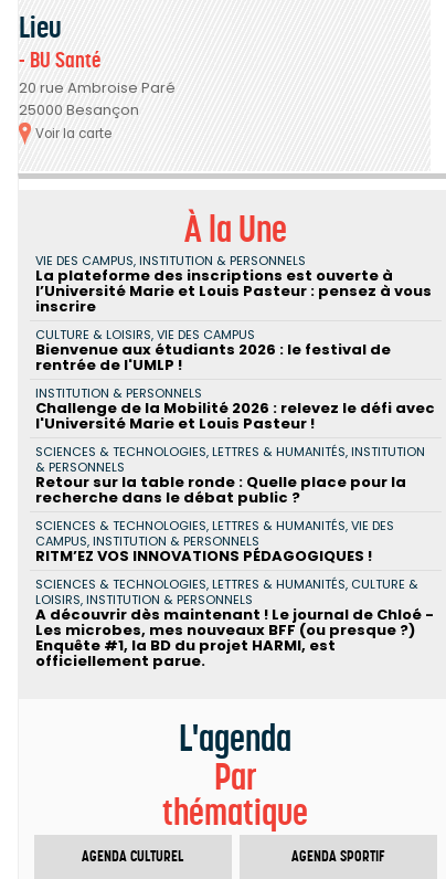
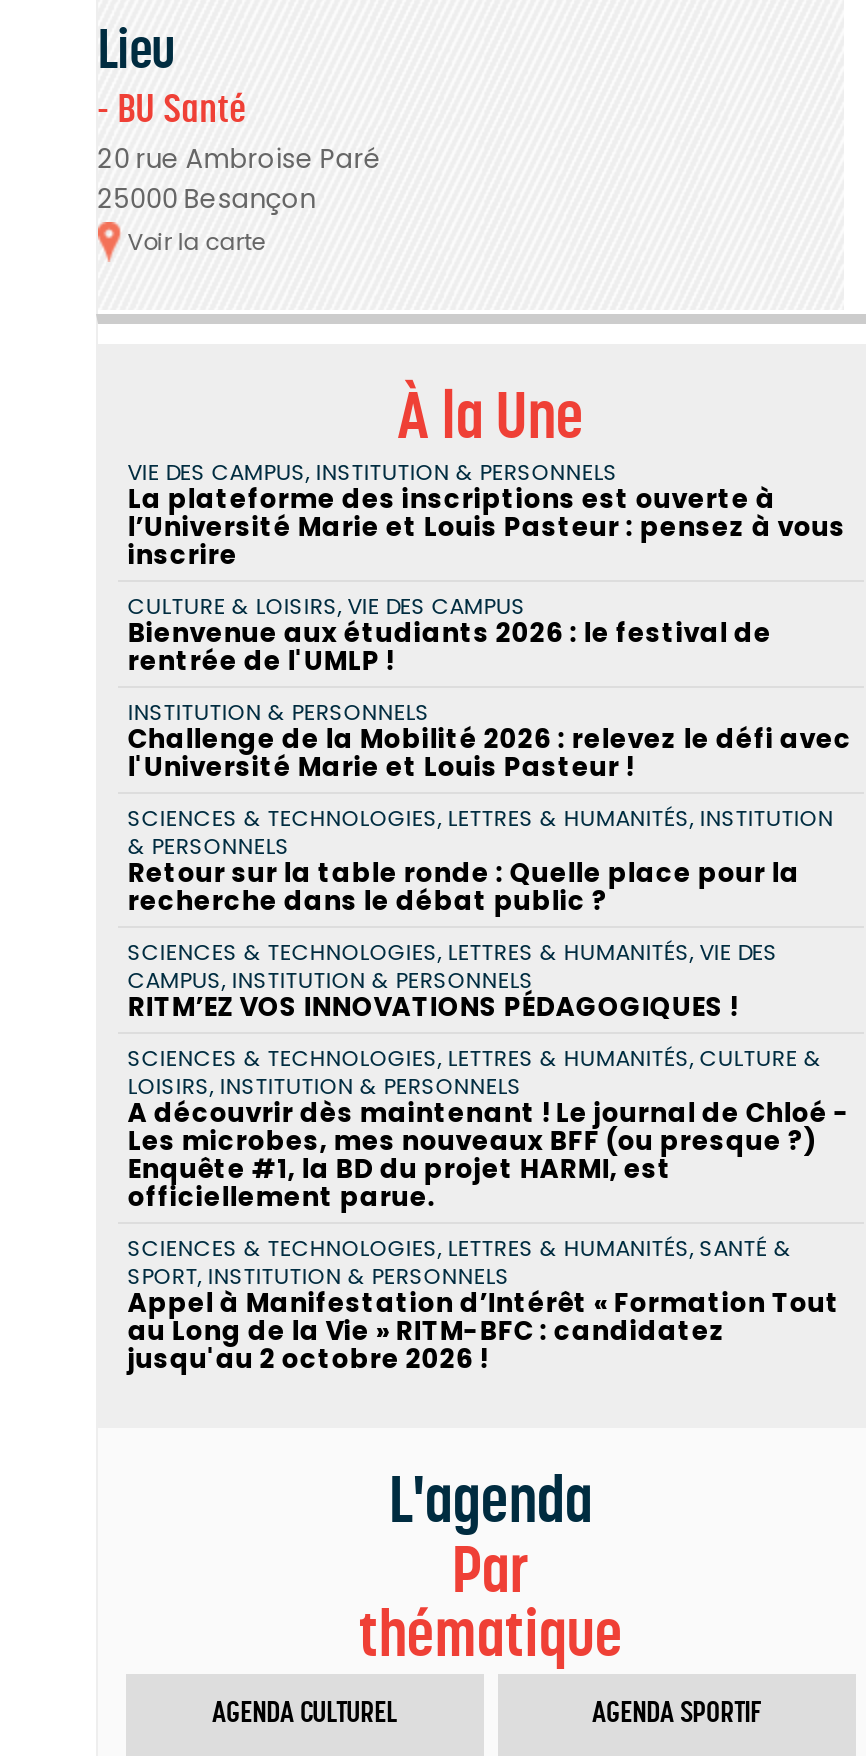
+ SCIENCES & TECHNOLOGIES, LETTRES & HUMANITÉS, SANTÉ &
+ SPORT, INSTITUTION & PERSONNELS
+ Appel à Manifestation d’Intérêt « Formation Tout
+ au Long de la Vie » RITM-BFC : candidatez
+ jusqu'au 2 octobre 2026 !
